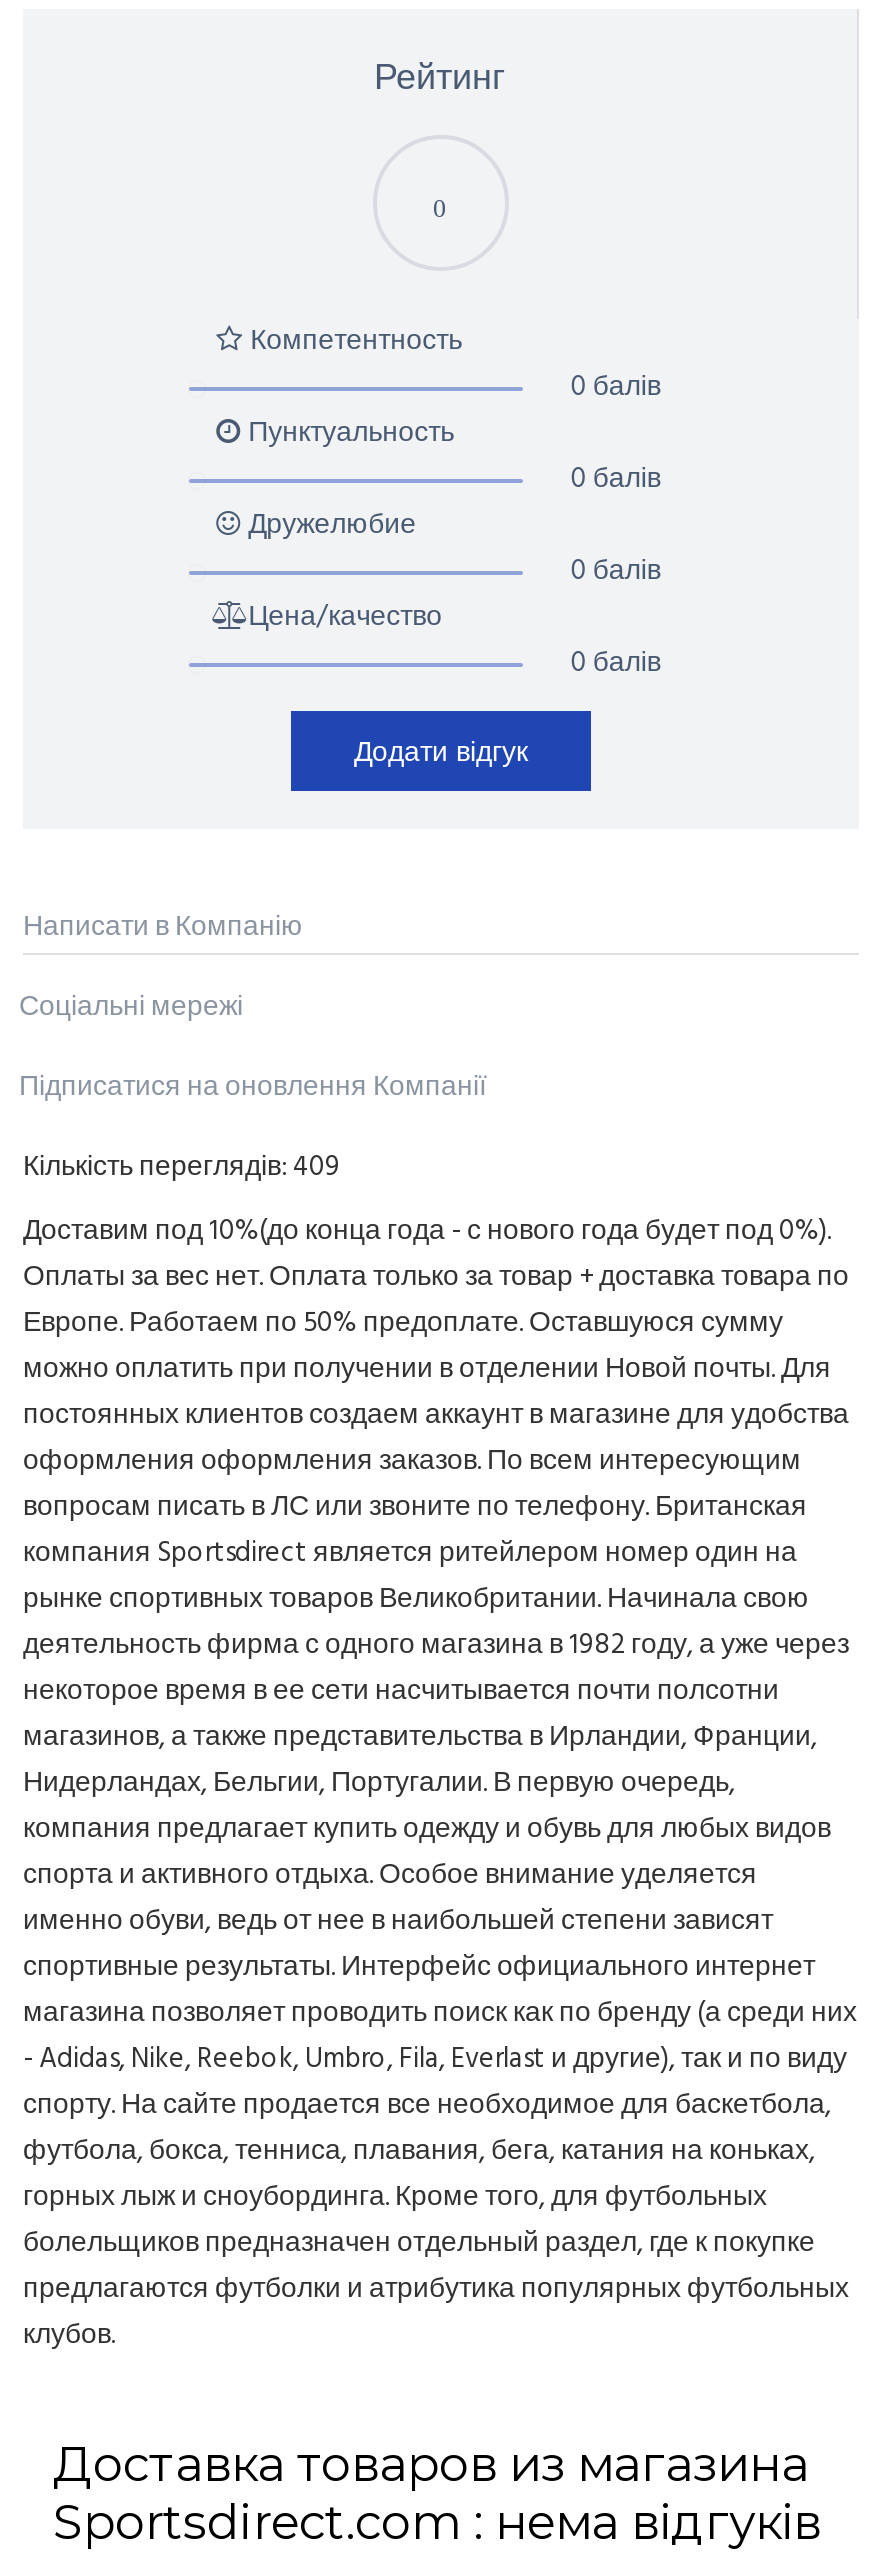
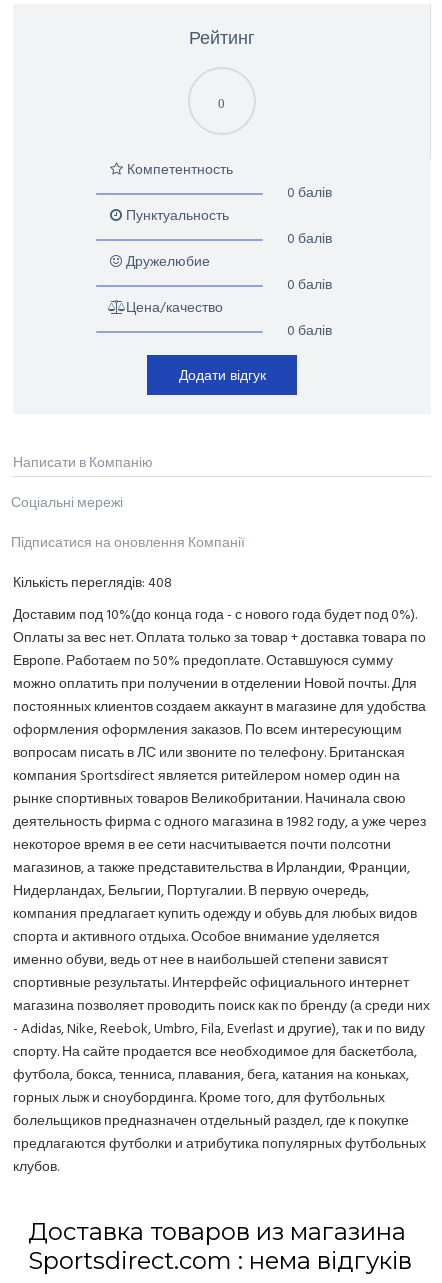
- Кількість переглядів: 409
+ Кількість переглядів: 408
